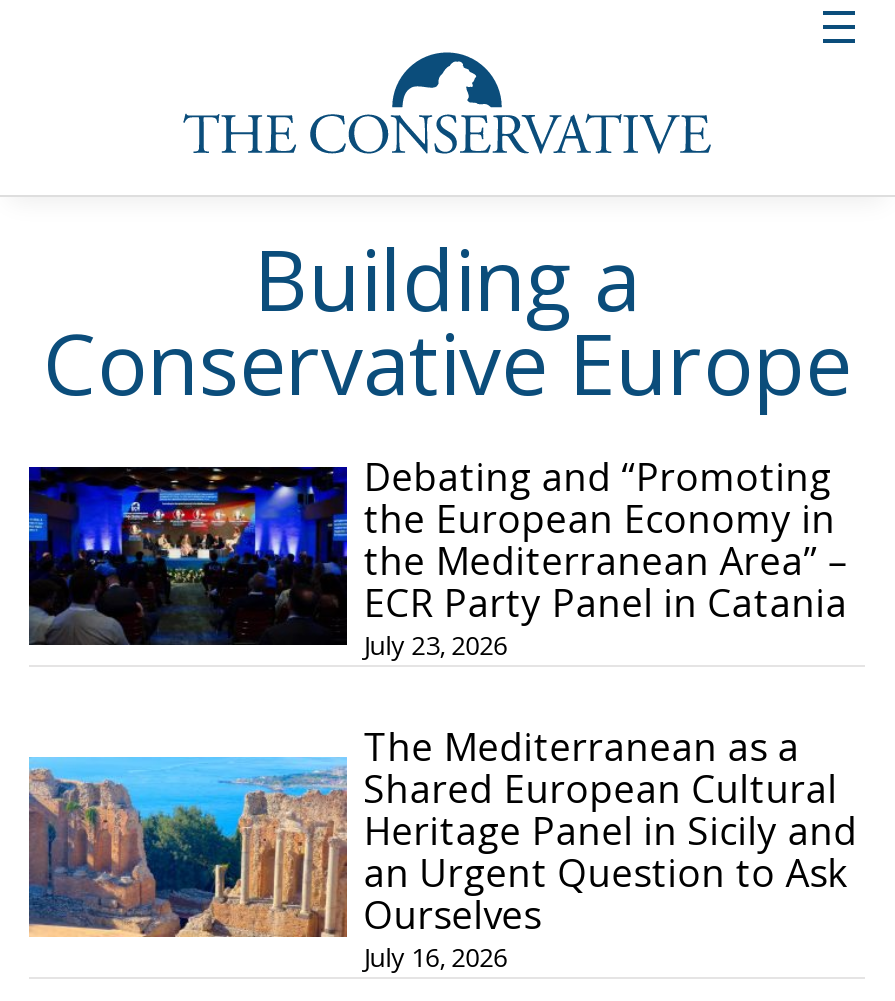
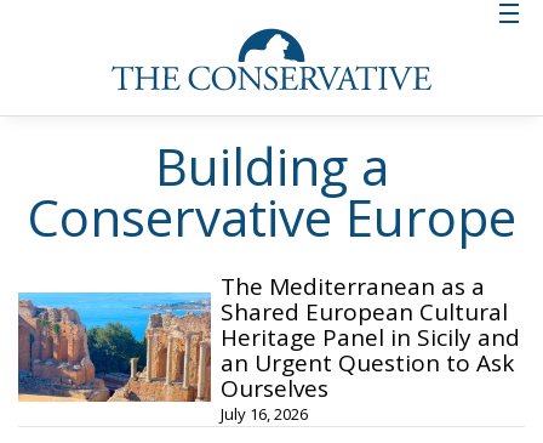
- [image]
- Debating and “Promoting
- the European Economy in
- the Mediterranean Area” –
- ECR Party Panel in Catania
- July 23, 2026
